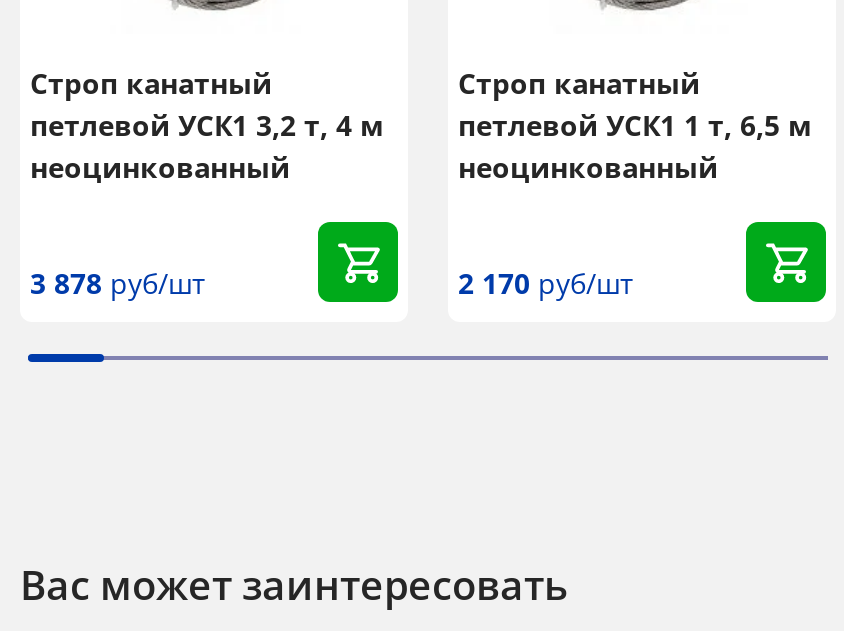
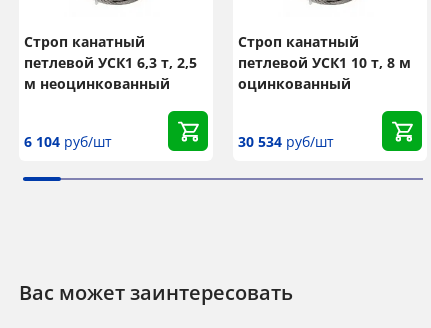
- петлевой УСК1 3,2 т, 4 м
- неоцинкованный
+ петлевой УСК1 6,3 т, 2,5
+ м неоцинкованный

- петлевой УСК1 1 т, 6,5 м
- неоцинкованный
+ петлевой УСК1 10 т, 8 м
+ оцинкованный

- 3 878 руб/шт
+ 6 104 руб/шт

- 2 170 руб/шт
+ 30 534 руб/шт
